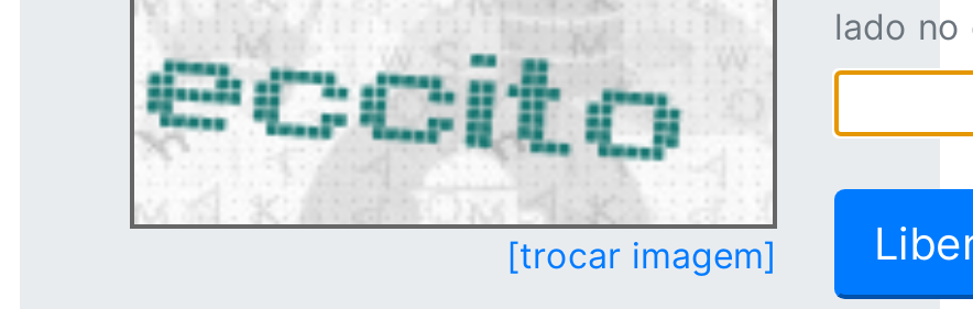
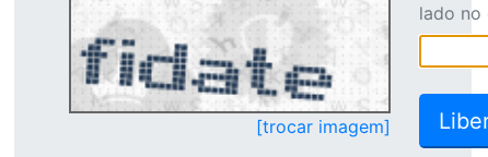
- [image]
+ [image]
